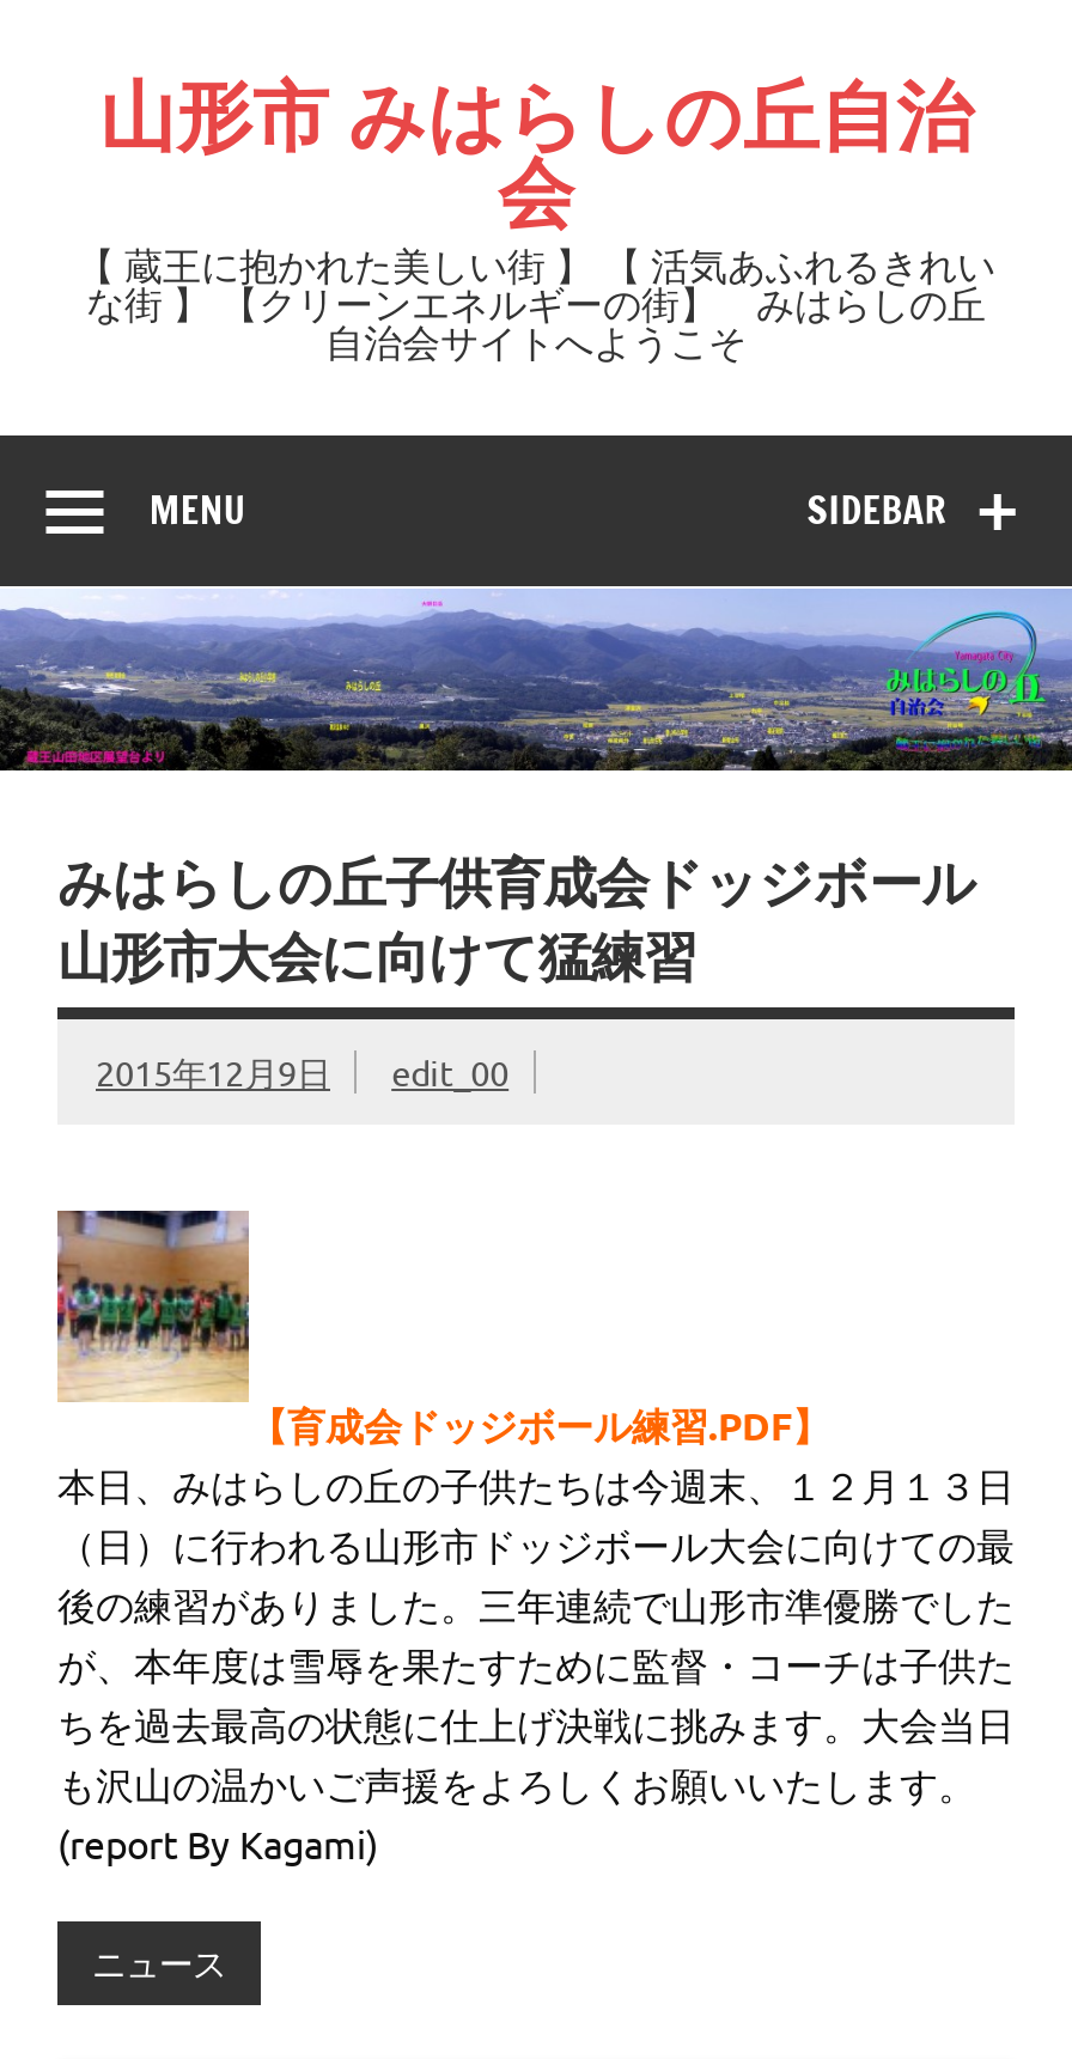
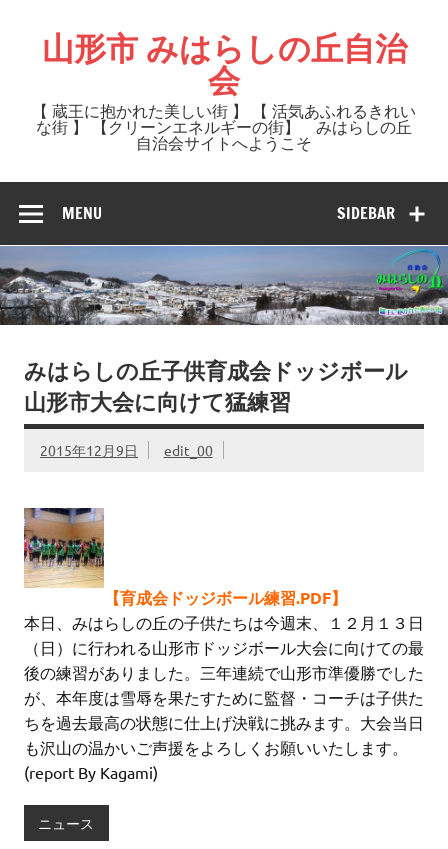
- [image]
+ [image]
